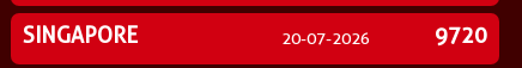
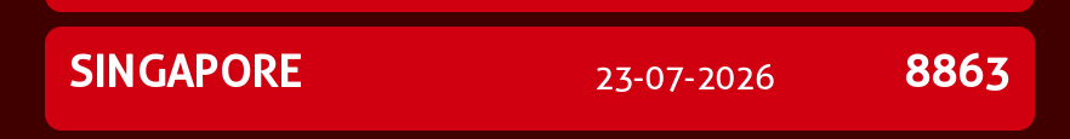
- 20-07-2026
+ 23-07-2026

- 9720
+ 8863
